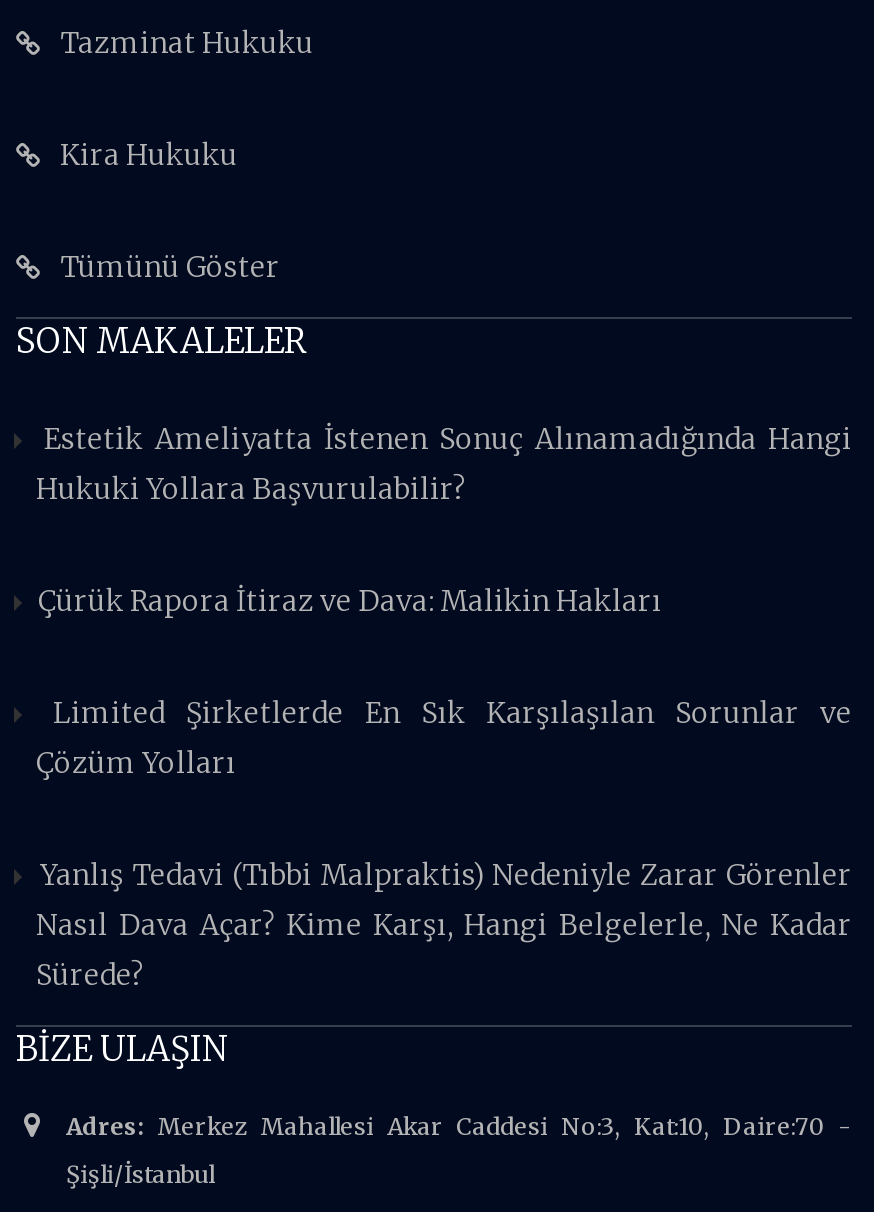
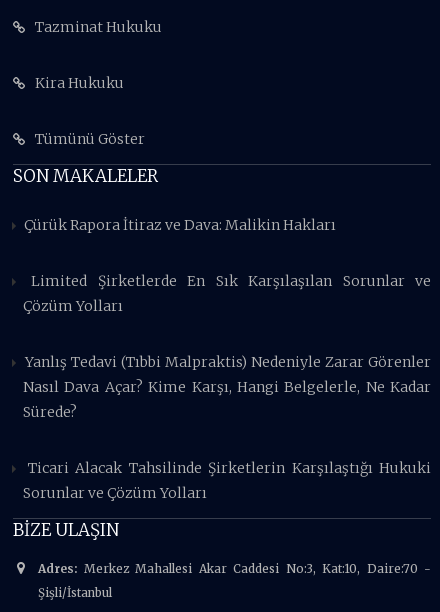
- Estetik Ameliyatta İstenen Sonuç Alınamadığında Hangi
- Hukuki Yollara Başvurulabilir?

moved up: Çürük Rapora İtiraz ve Dava: Malikin Hakları | Limited Şirketlerde En Sık Karşılaşılan Sorunlar ve | Çözüm Yolları | Yanlış Tedavi (Tıbbi Malpraktis) Nedeniyle Zarar Görenler | Nasıl Dava Açar? Kime Karşı, Hangi Belgelerle, Ne Kadar | Sürede?

+ Ticari Alacak Tahsilinde Şirketlerin Karşılaştığı Hukuki
+ Sorunlar ve Çözüm Yolları
